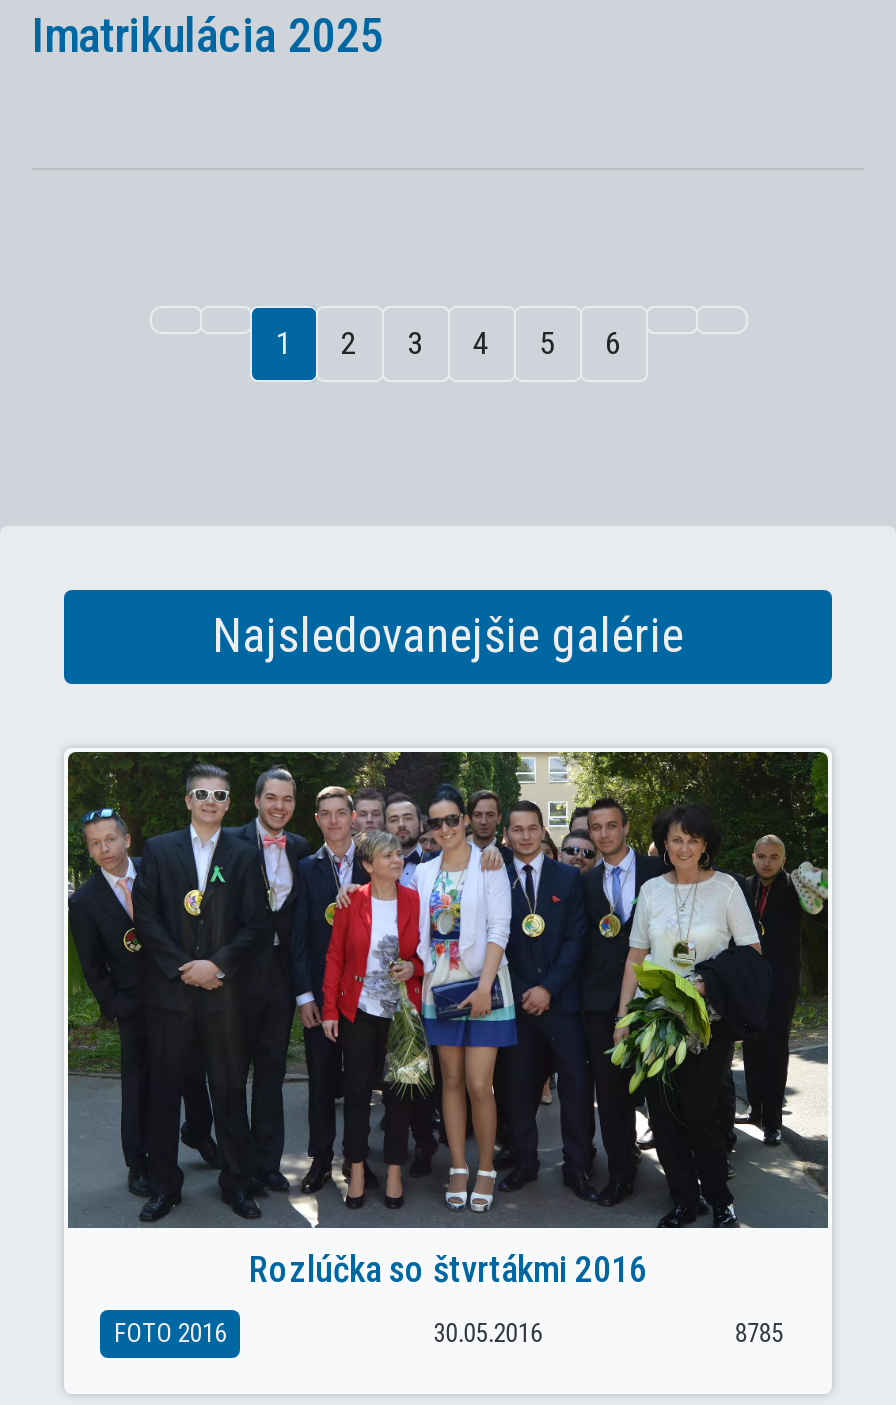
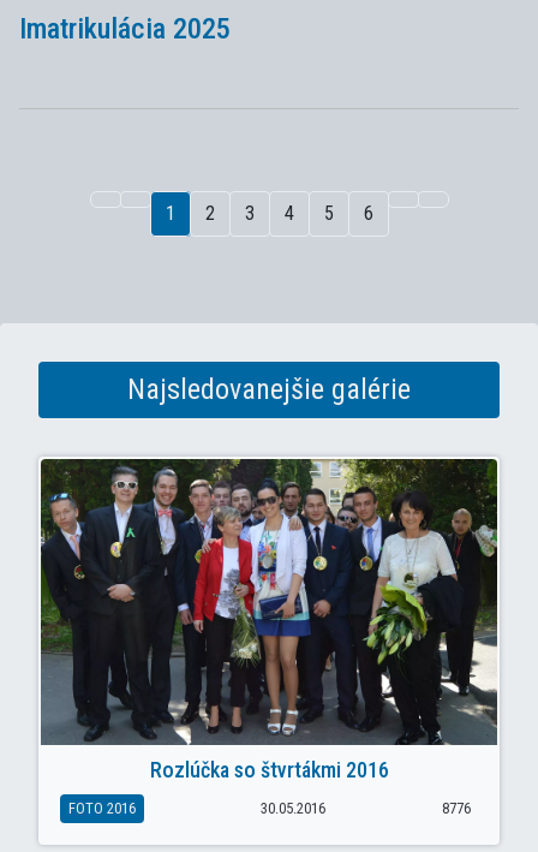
- 8785
+ 8776
